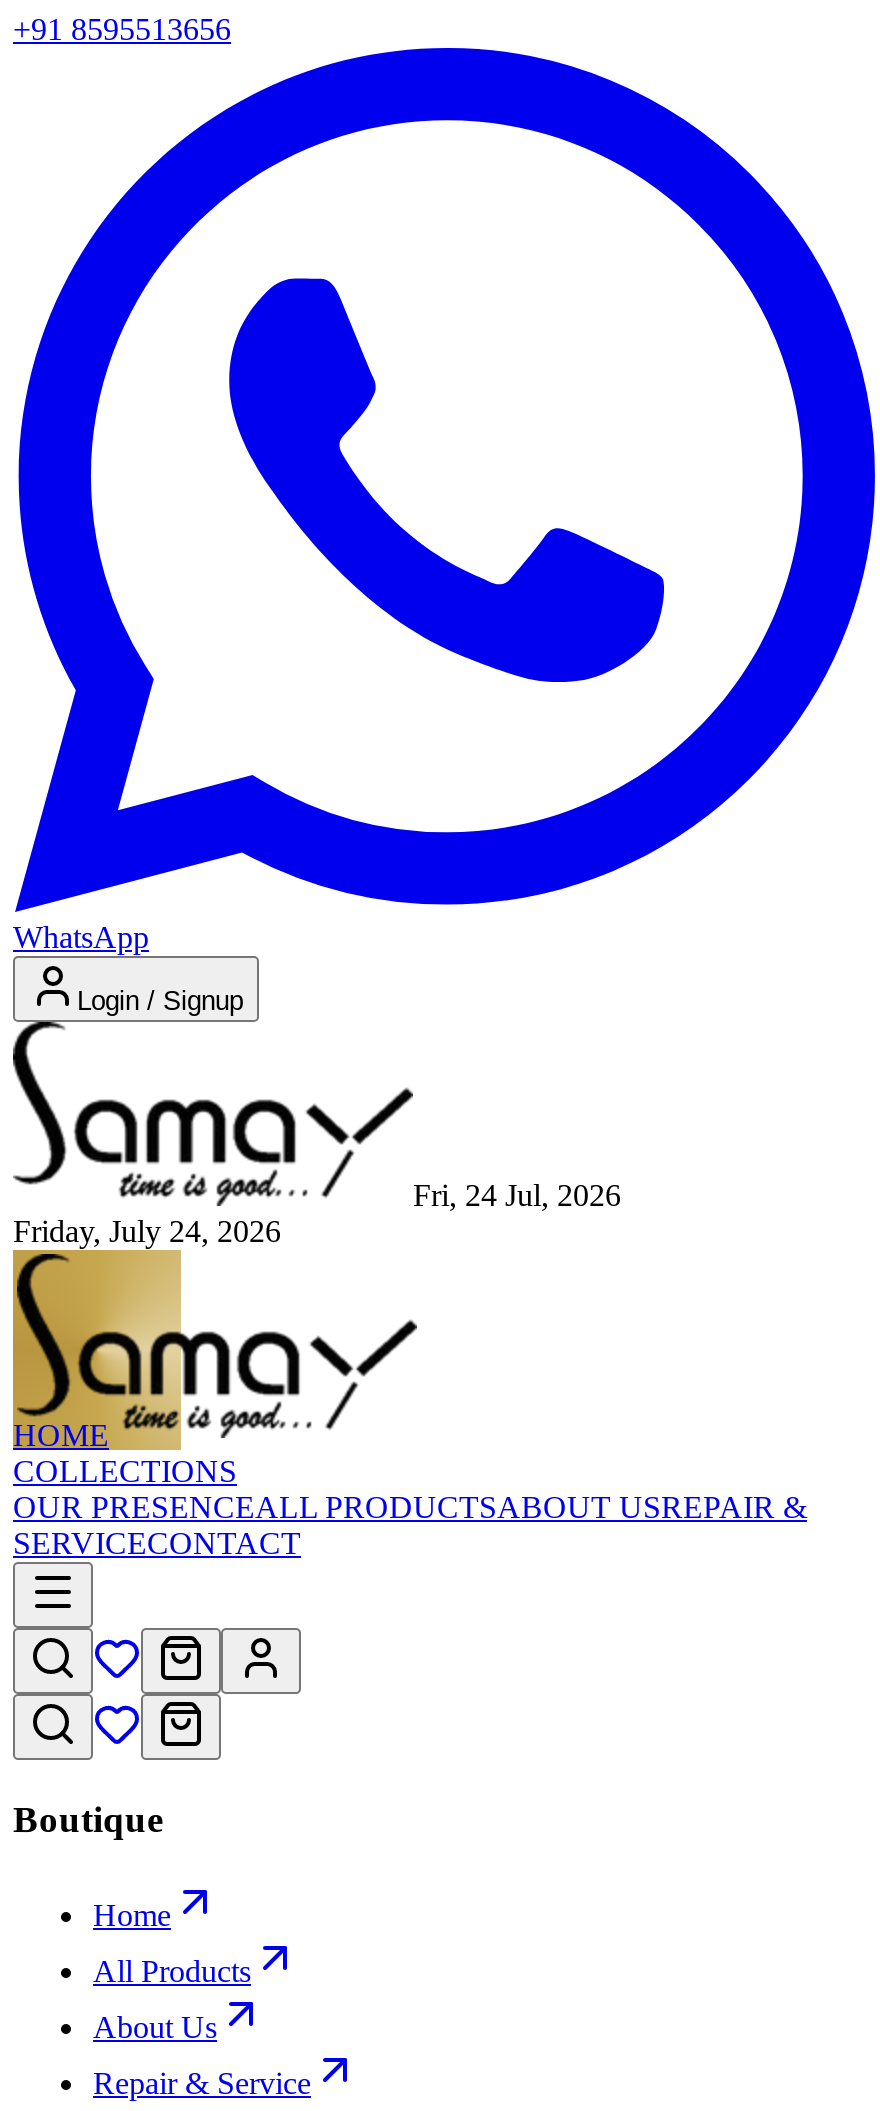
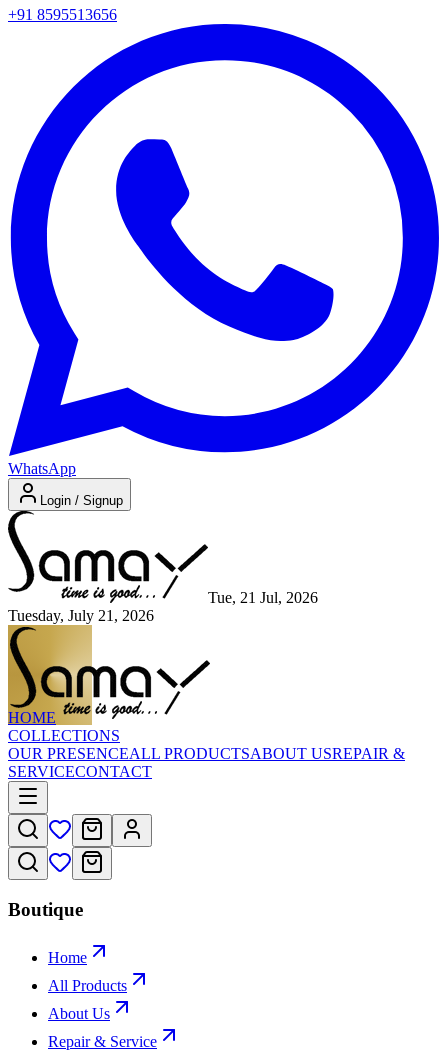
- Fri, 24 Jul, 2026
+ Tue, 21 Jul, 2026

- Friday, July 24, 2026
+ Tuesday, July 21, 2026
